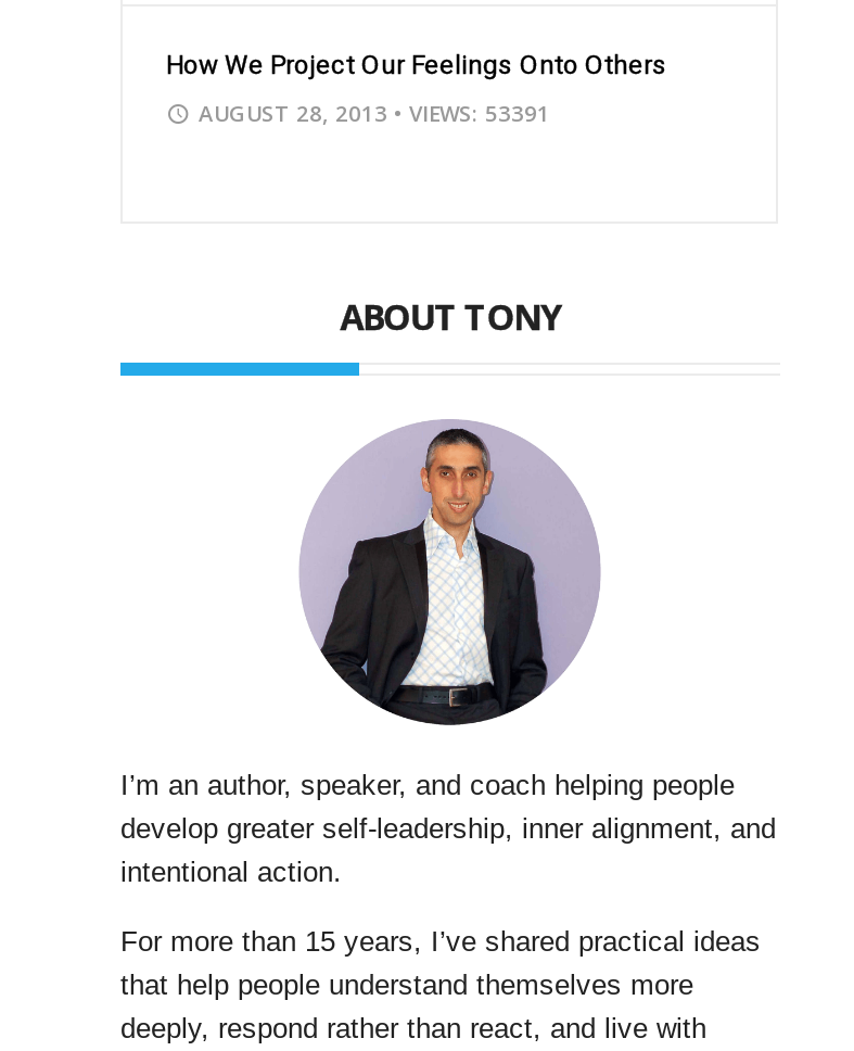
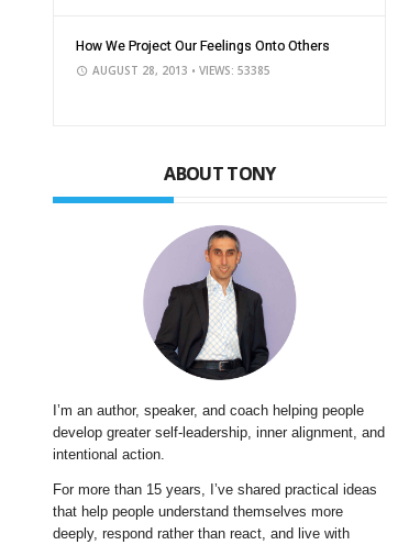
- AUGUST 28, 2013 • VIEWS: 53391
+ AUGUST 28, 2013 • VIEWS: 53385
